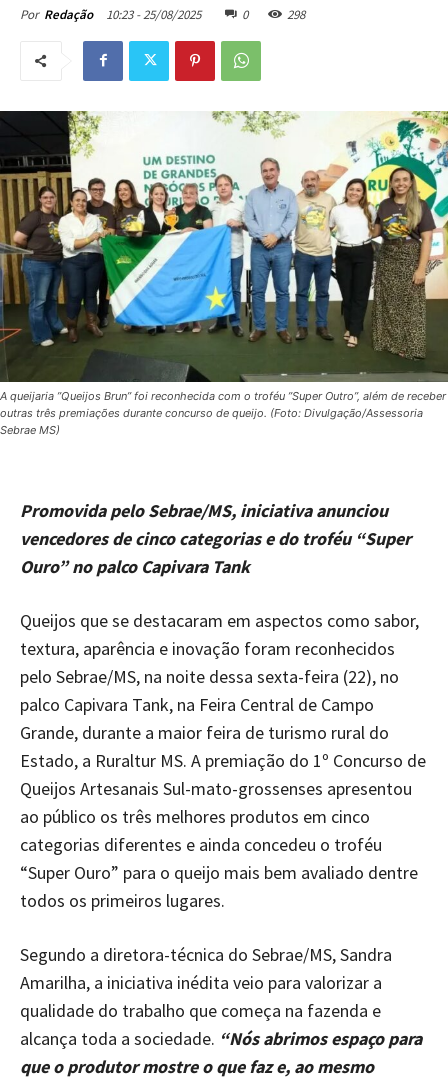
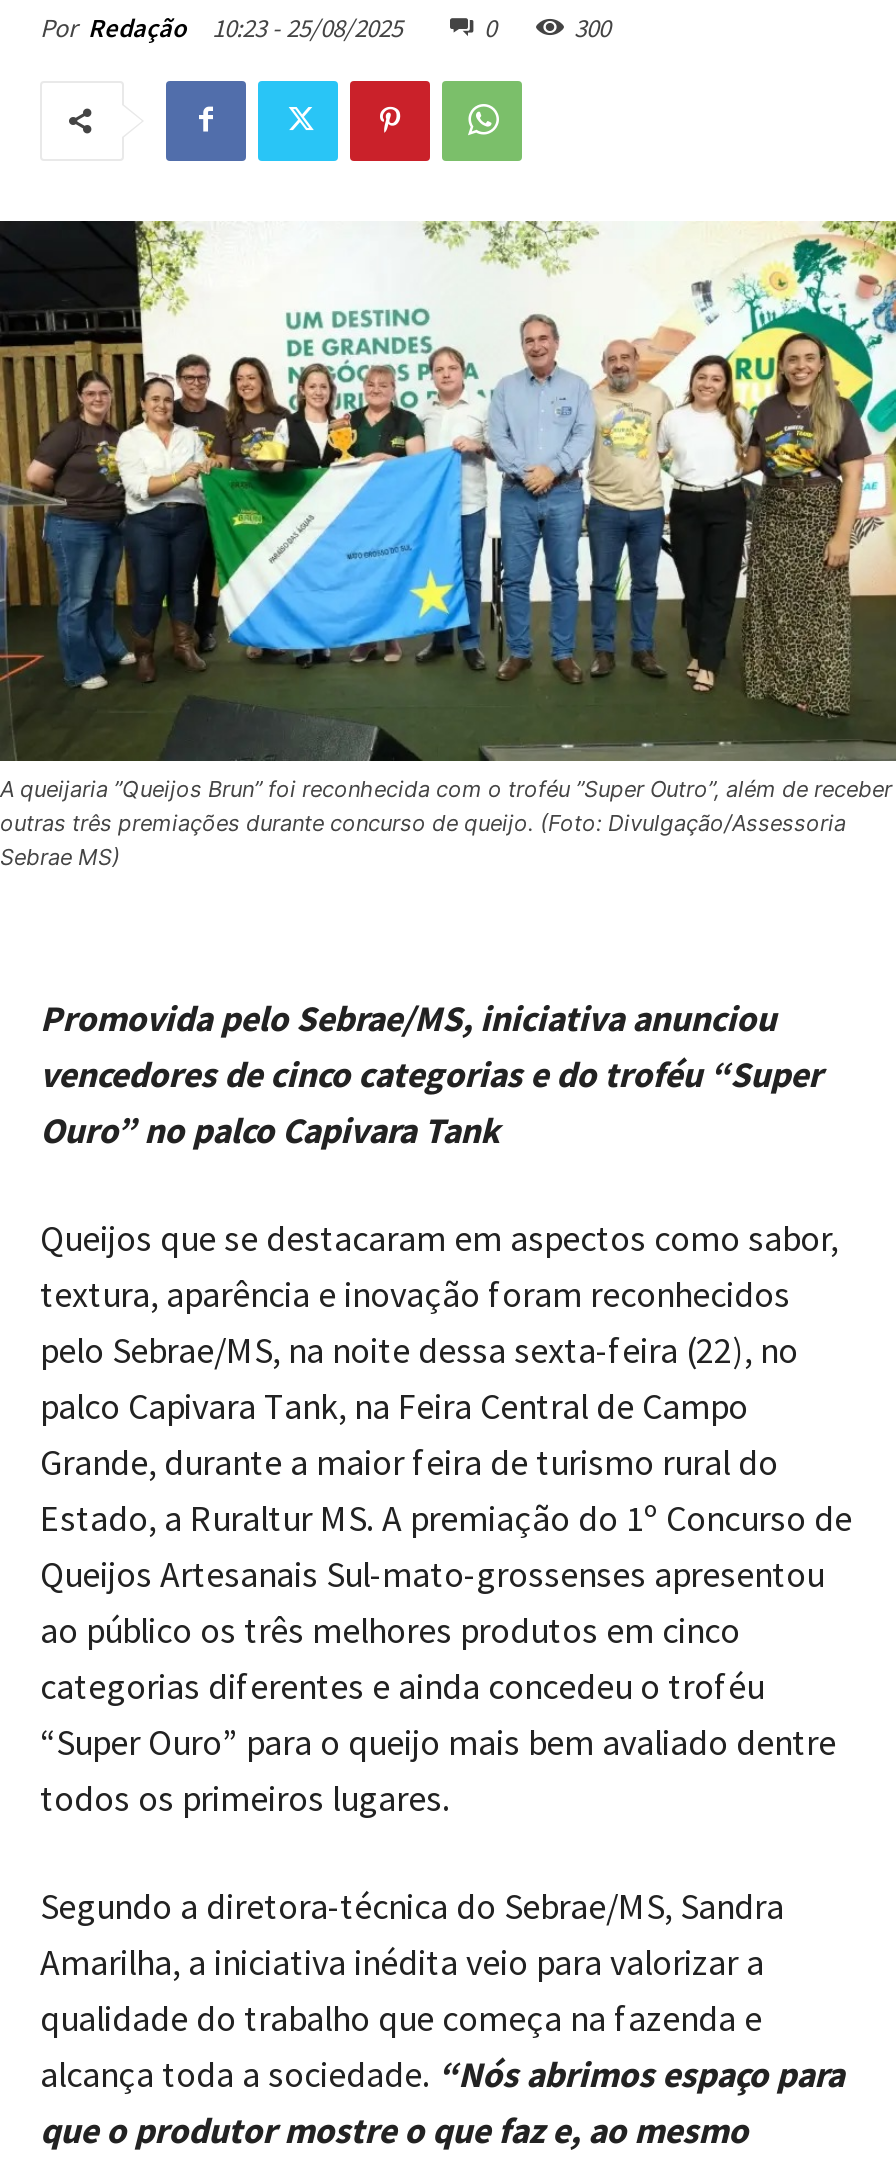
- 298
+ 300
